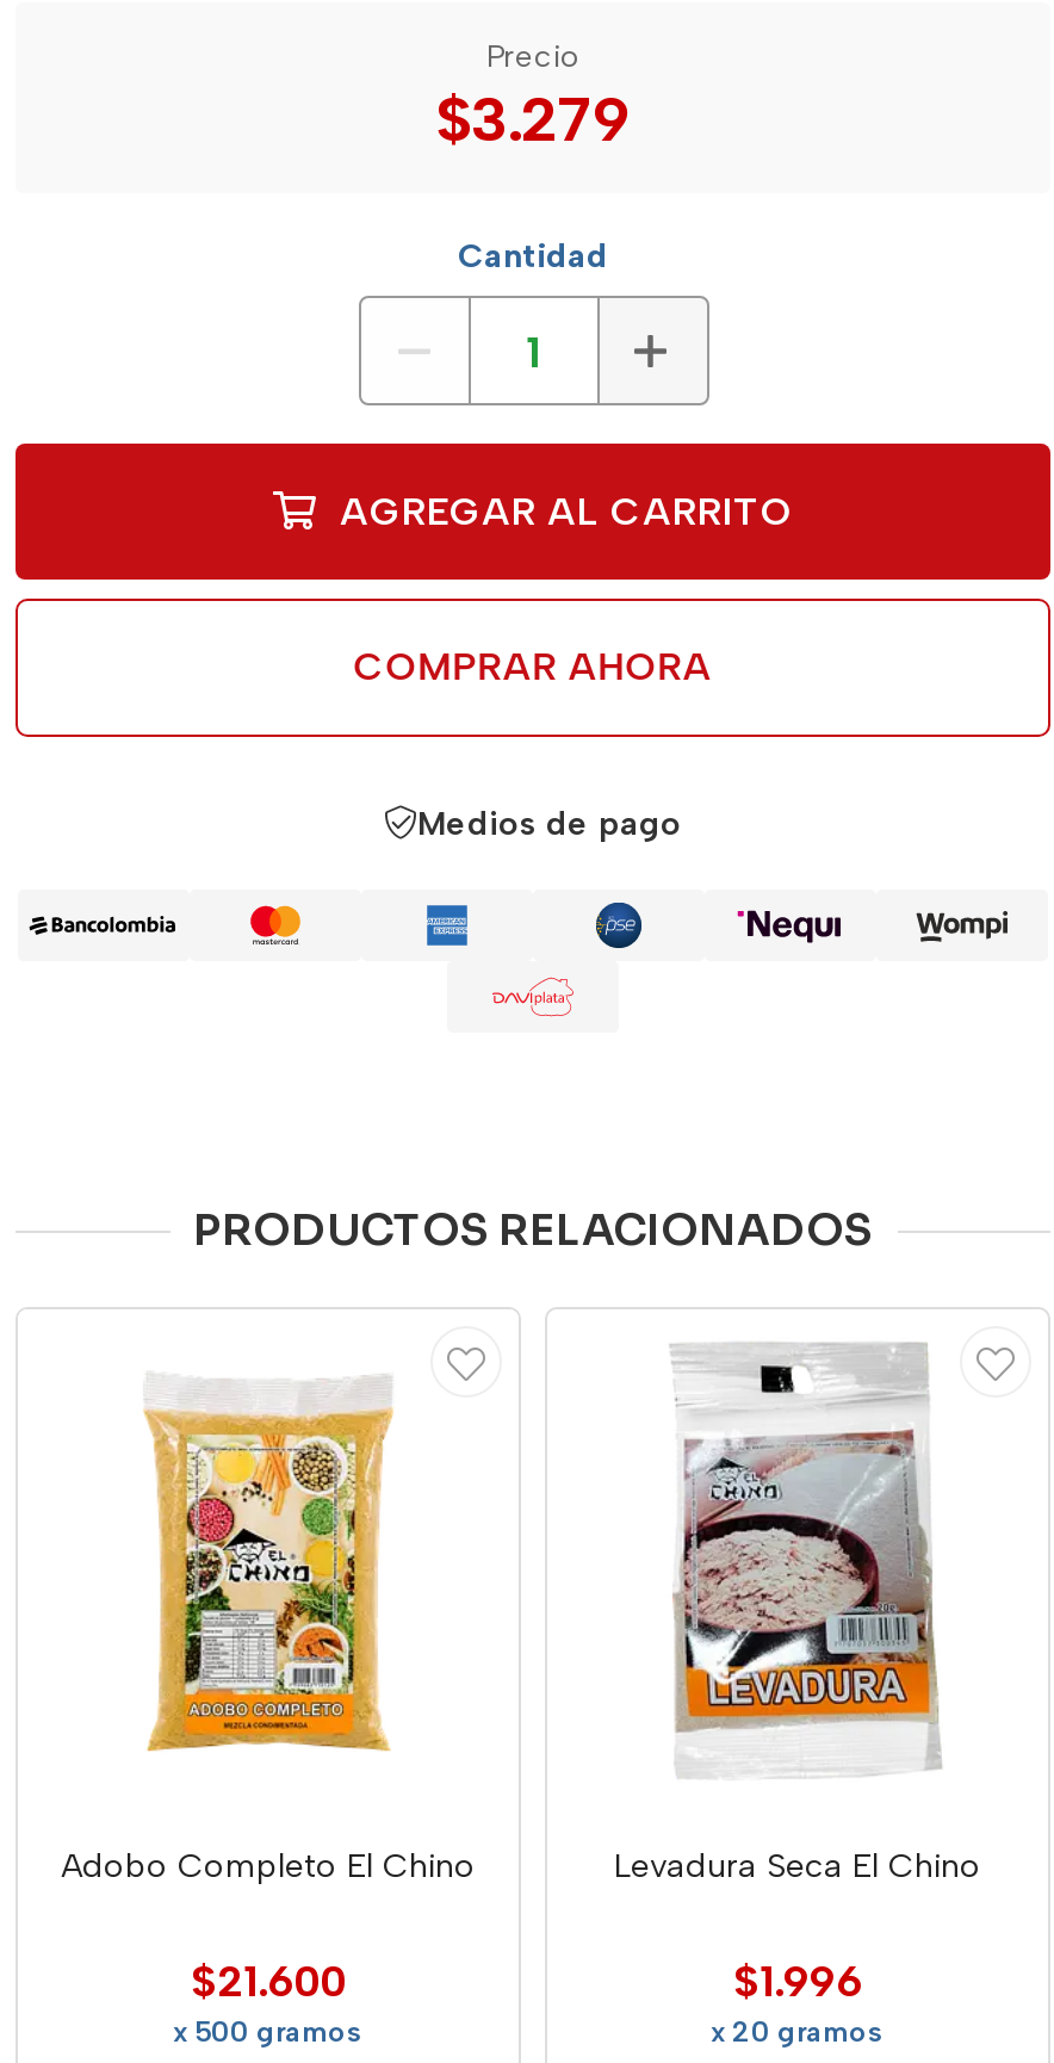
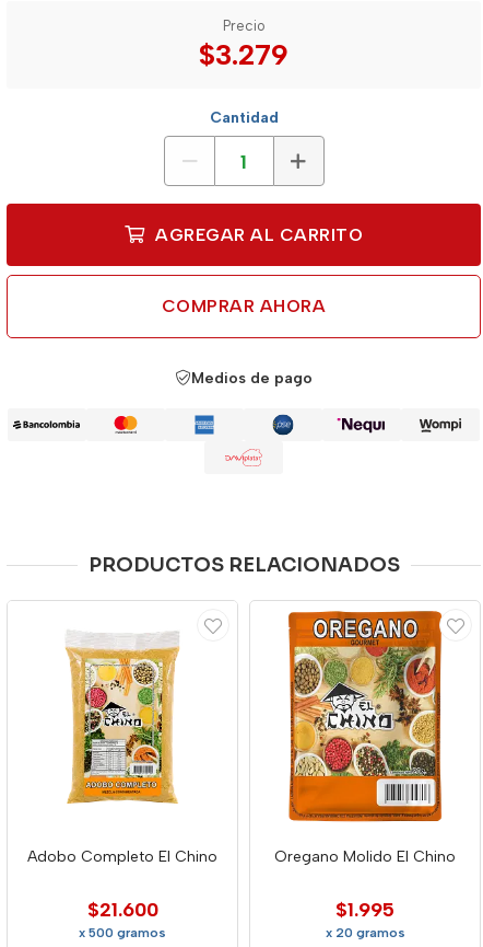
- [image]
- Levadura Seca El Chino
+ [image]
+ Oregano Molido El Chino

- $1.996
+ $1.995
